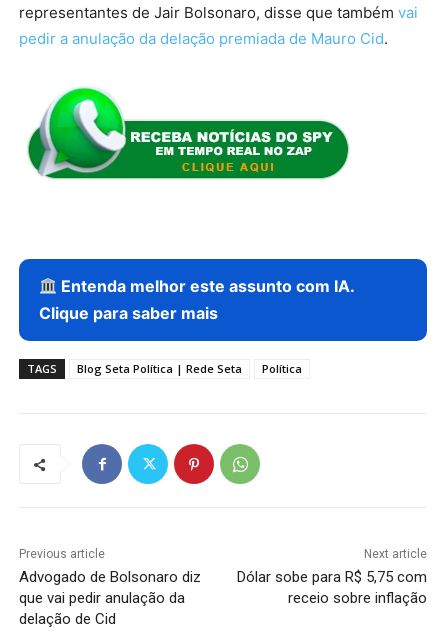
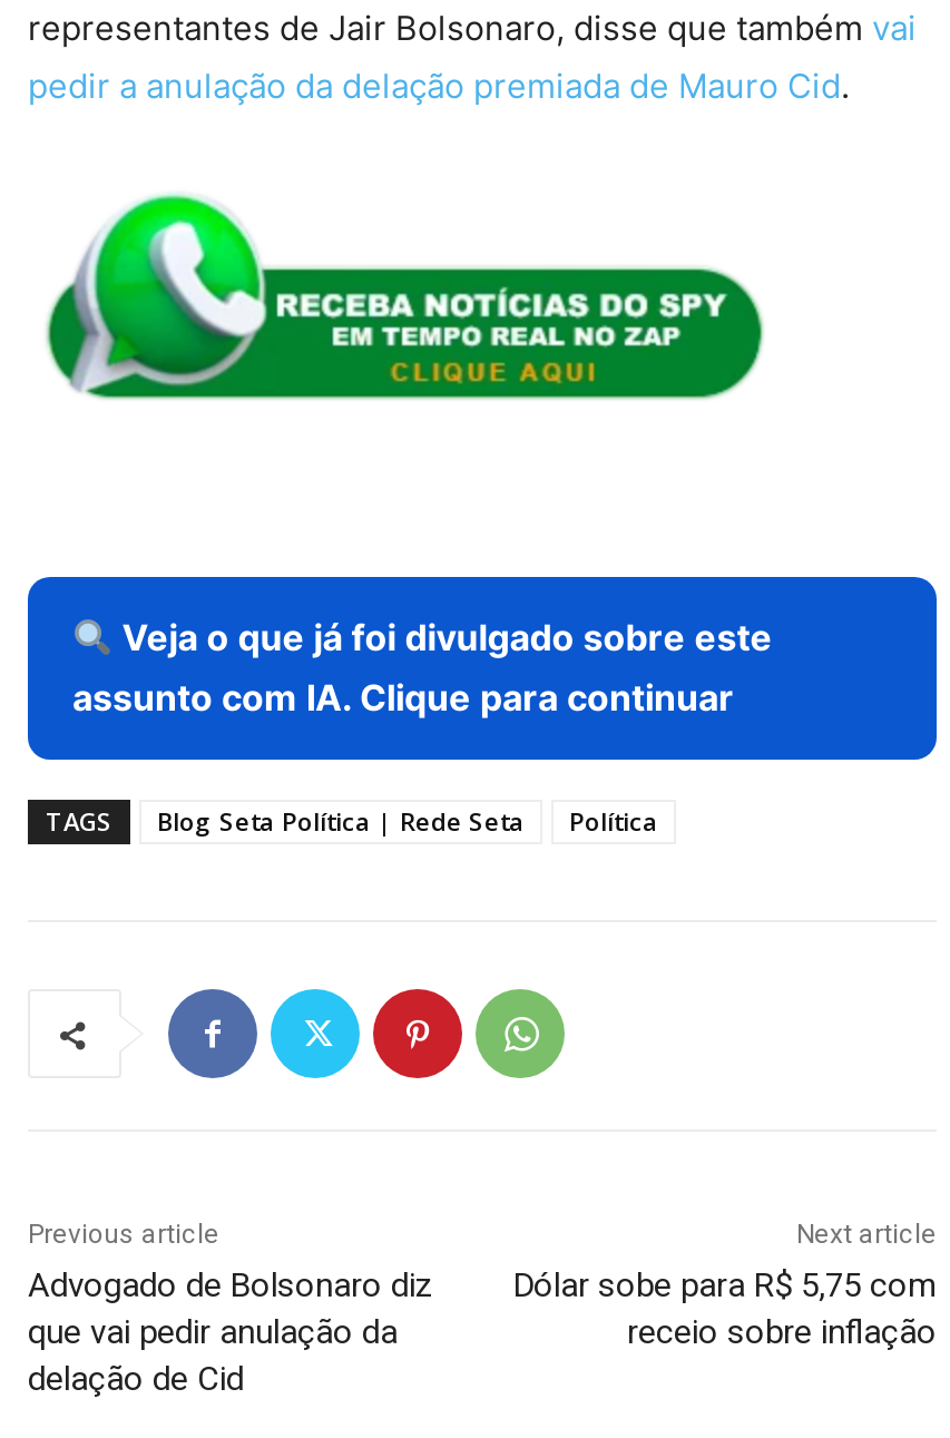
- Entenda melhor este assunto com IA.
- Clique para saber mais
+ Veja o que já foi divulgado sobre este
+ assunto com IA. Clique para continuar
